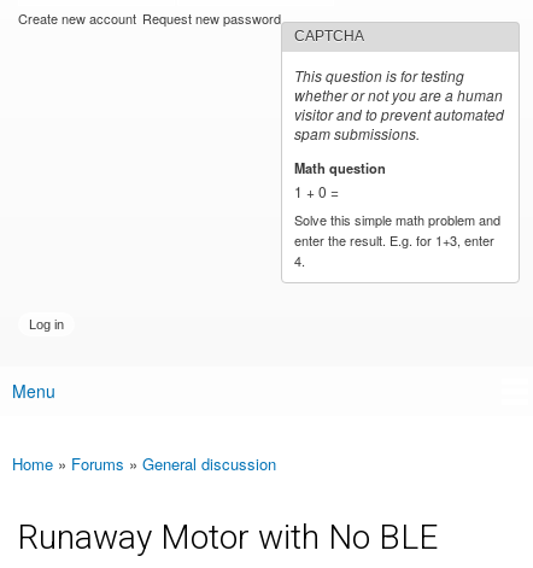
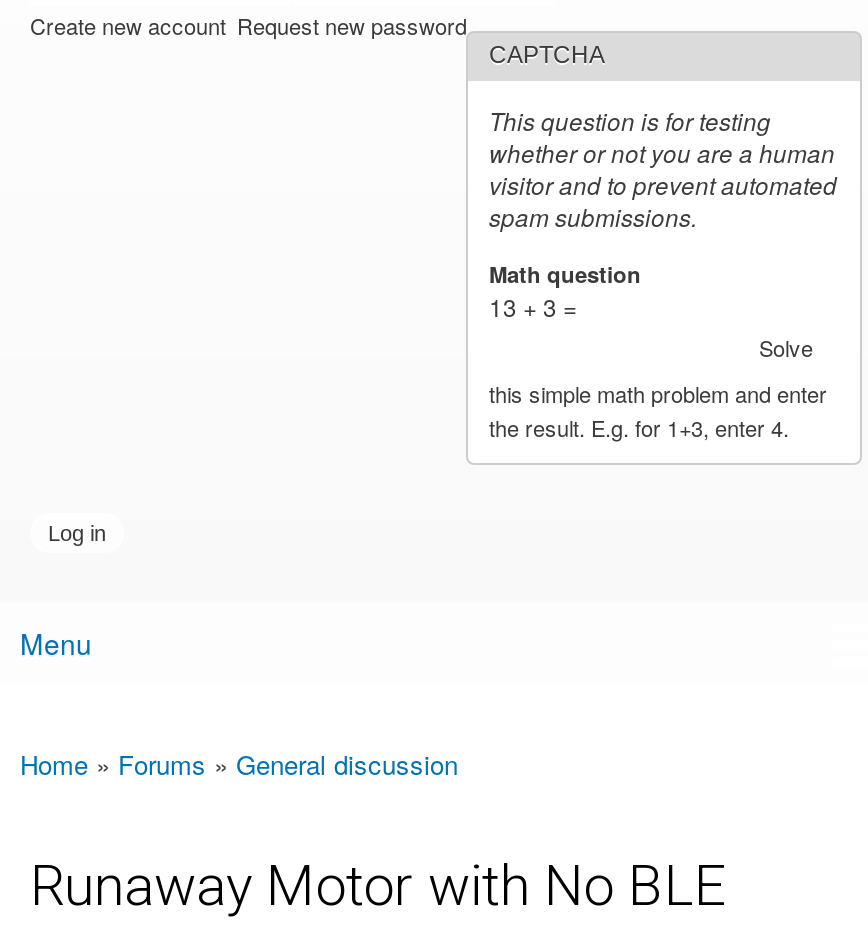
- 1 + 0 =
- Solve this simple math problem and
- enter the result. E.g. for 1+3, enter
- 4.
+ 13 + 3 =
+ Solve
+ this simple math problem and enter
+ the result. E.g. for 1+3, enter 4.
